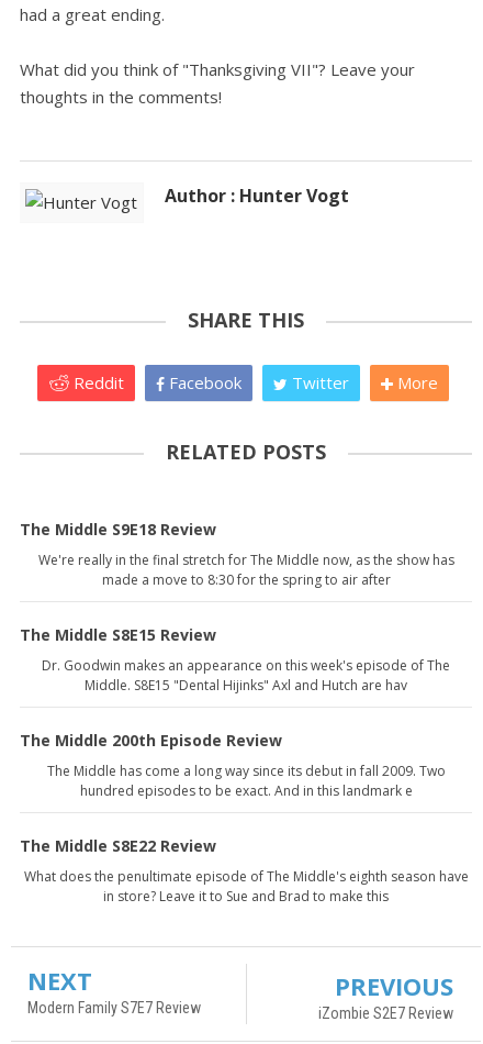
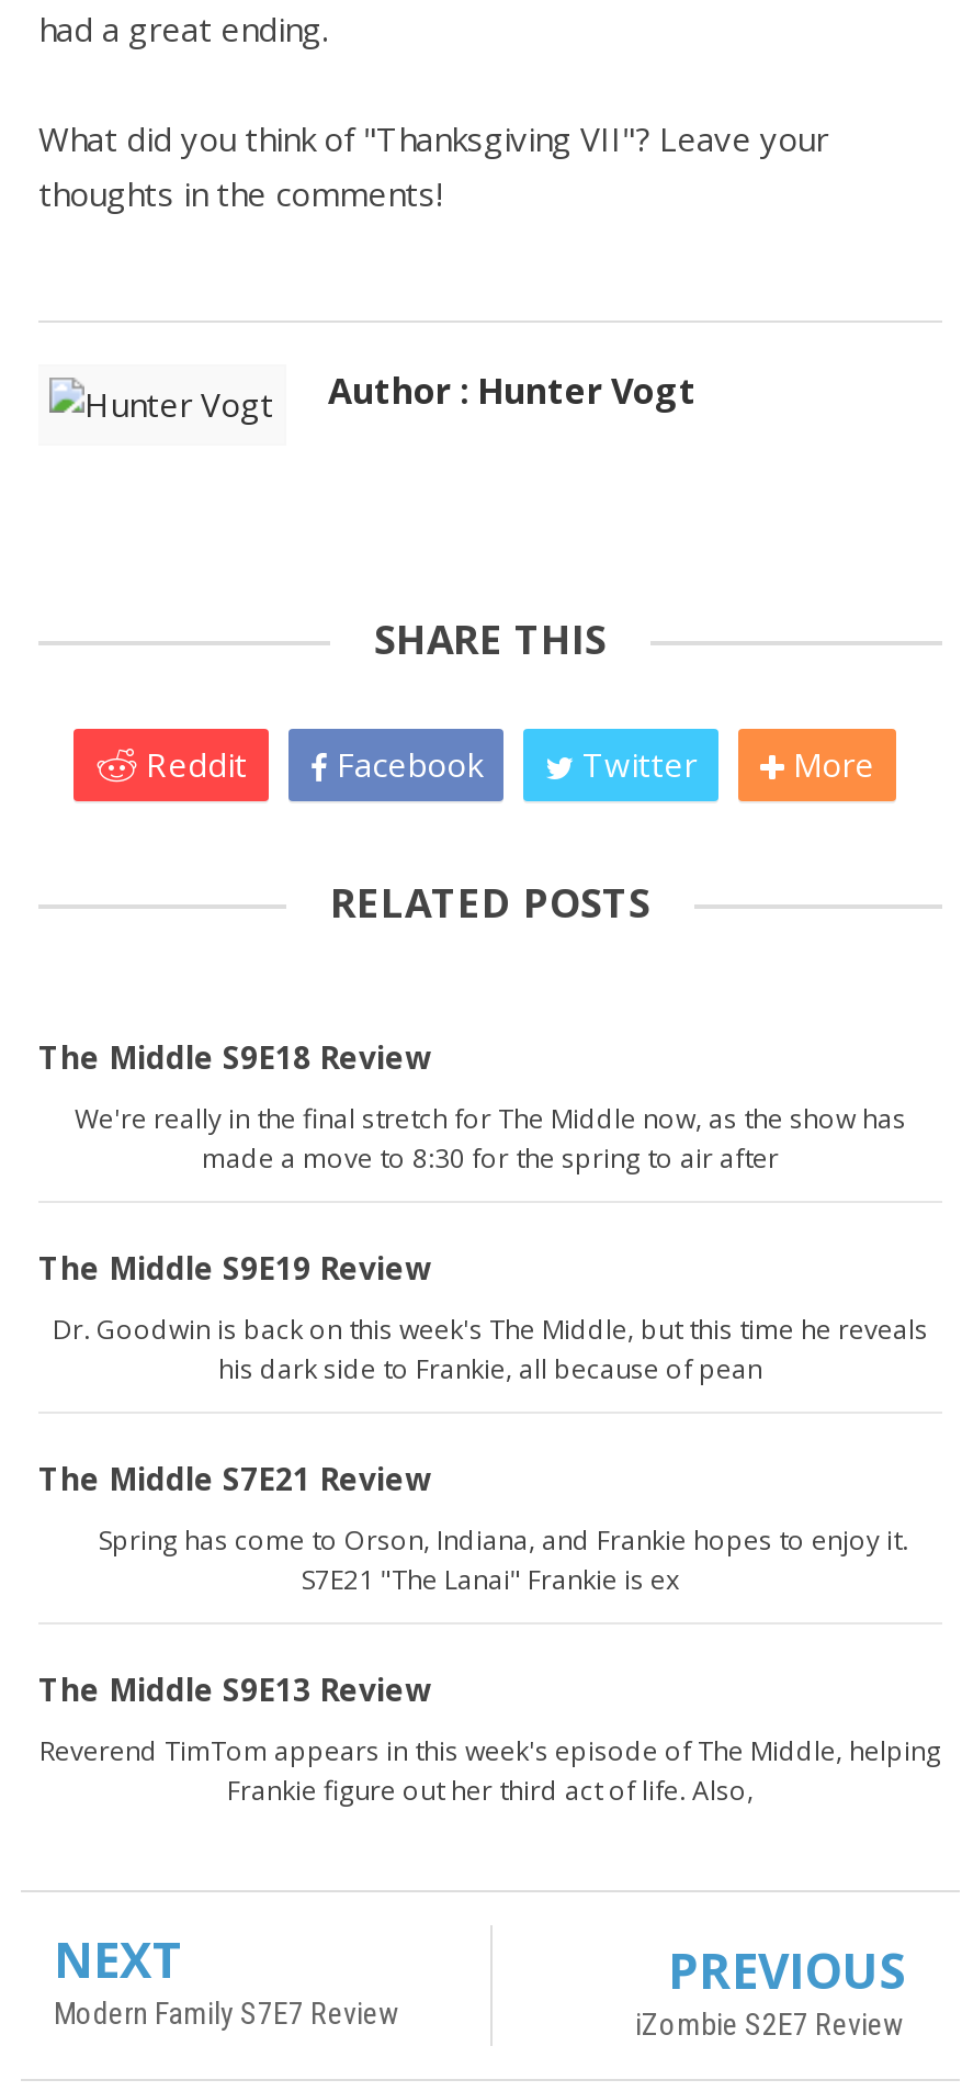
- The Middle S8E15 Review
+ The Middle S9E19 Review

- Dr. Goodwin makes an appearance on this week's episode of The
- Middle. S8E15 "Dental Hijinks" Axl and Hutch are hav
+ Dr. Goodwin is back on this week's The Middle, but this time he reveals
+ his dark side to Frankie, all because of pean

- The Middle 200th Episode Review
+ The Middle S7E21 Review

- The Middle has come a long way since its debut in fall 2009. Two
- hundred episodes to be exact. And in this landmark e
+ Spring has come to Orson, Indiana, and Frankie hopes to enjoy it.
+ S7E21 "The Lanai" Frankie is ex

- The Middle S8E22 Review
+ The Middle S9E13 Review

- What does the penultimate episode of The Middle's eighth season have
- in store? Leave it to Sue and Brad to make this
+ Reverend TimTom appears in this week's episode of The Middle, helping
+ Frankie figure out her third act of life. Also,
